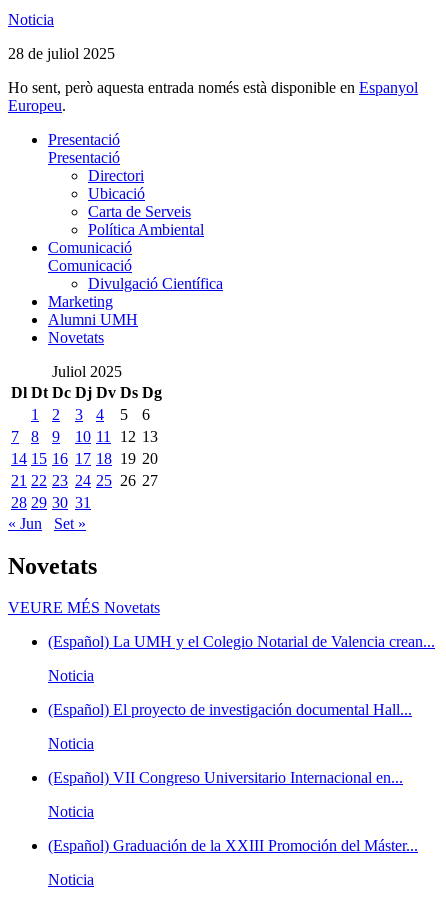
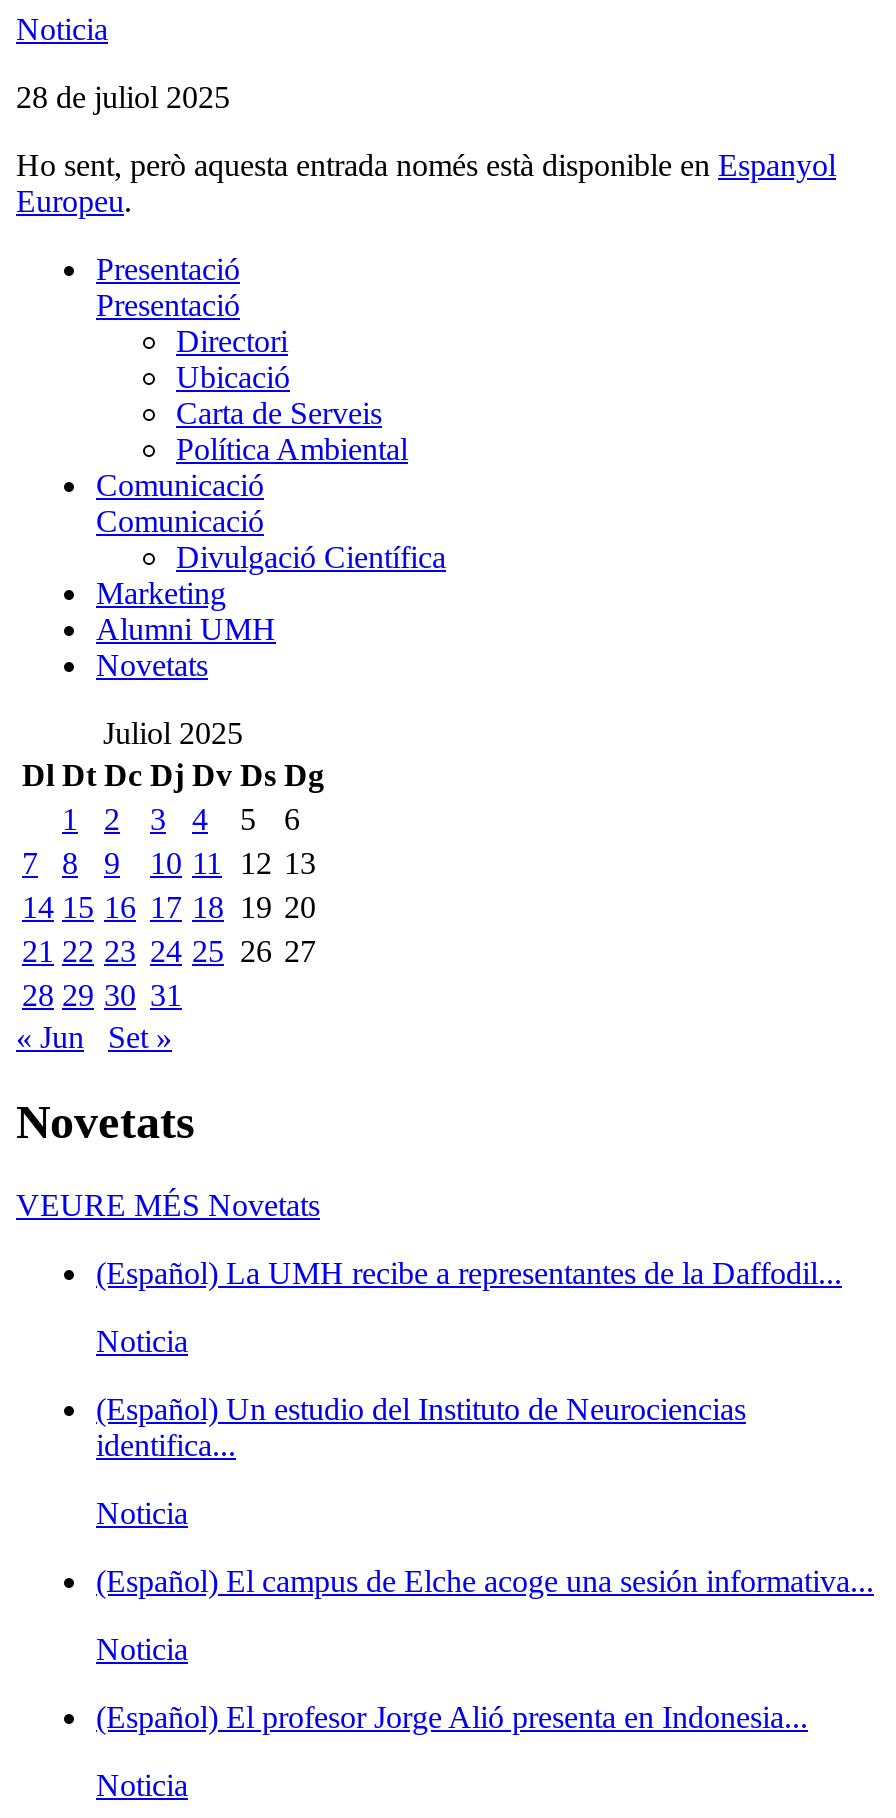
- (Español) La UMH y el Colegio Notarial de Valencia crean...
+ (Español) La UMH recibe a representantes de la Daffodil...

- (Español) El proyecto de investigación documental Hall...
+ (Español) Un estudio del Instituto de Neurociencias
+ identifica...

- (Español) VII Congreso Universitario Internacional en...
+ (Español) El campus de Elche acoge una sesión informativa...

- (Español) Graduación de la XXIII Promoción del Máster...
+ (Español) El profesor Jorge Alió presenta en Indonesia...
